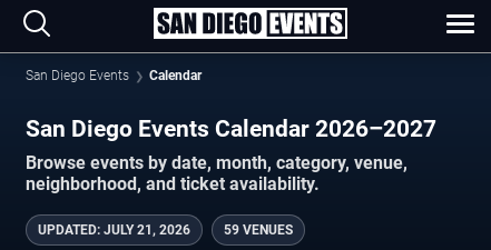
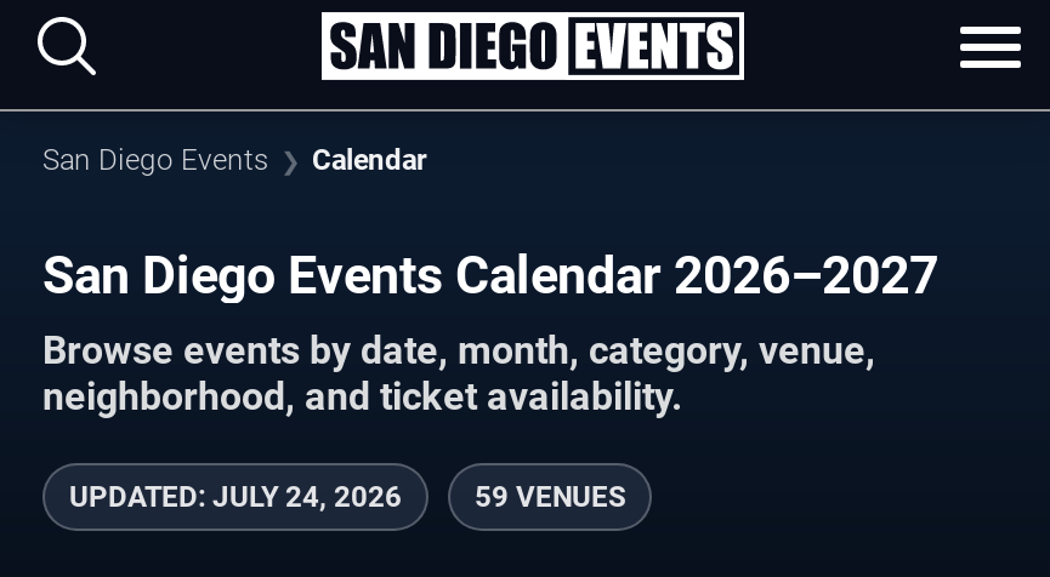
- UPDATED: JULY 21, 2026
+ UPDATED: JULY 24, 2026
